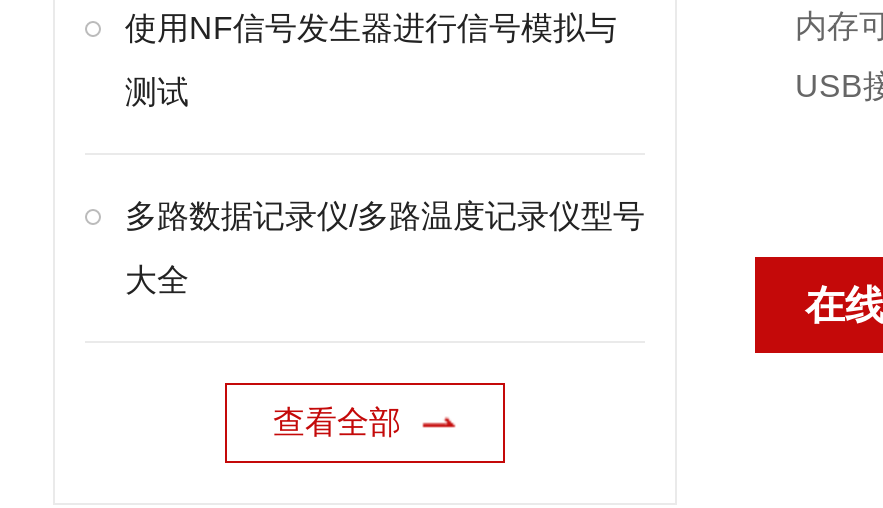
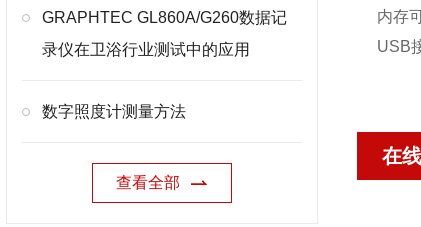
- 使用NF信号发生器进行信号模拟与
- 测试
+ GRAPHTEC GL860A/G260数据记
+ 录仪在卫浴行业测试中的应用

- 多路数据记录仪/多路温度记录仪型号
- 大全
+ 数字照度计测量方法
